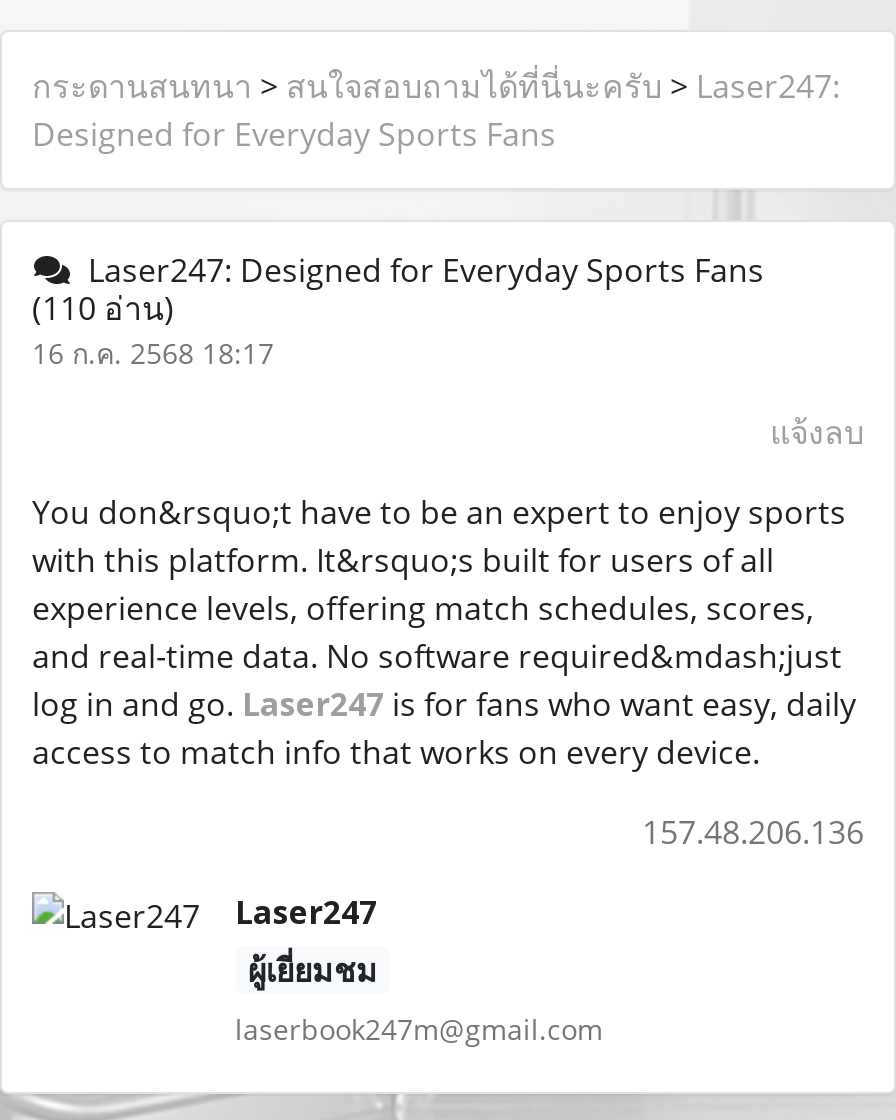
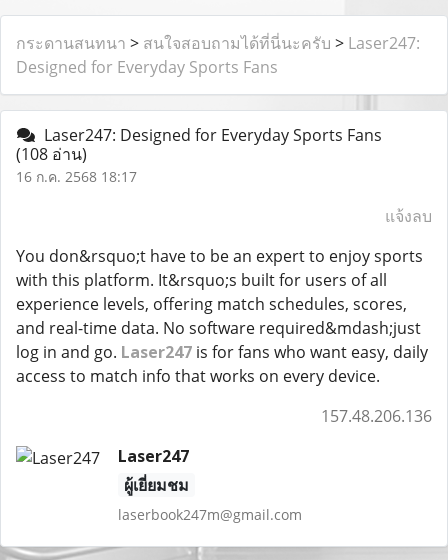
- (110 อ่าน)
+ (108 อ่าน)
